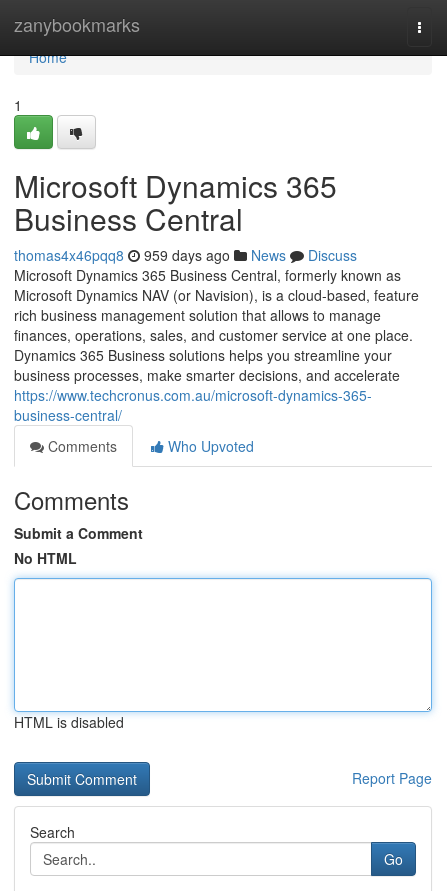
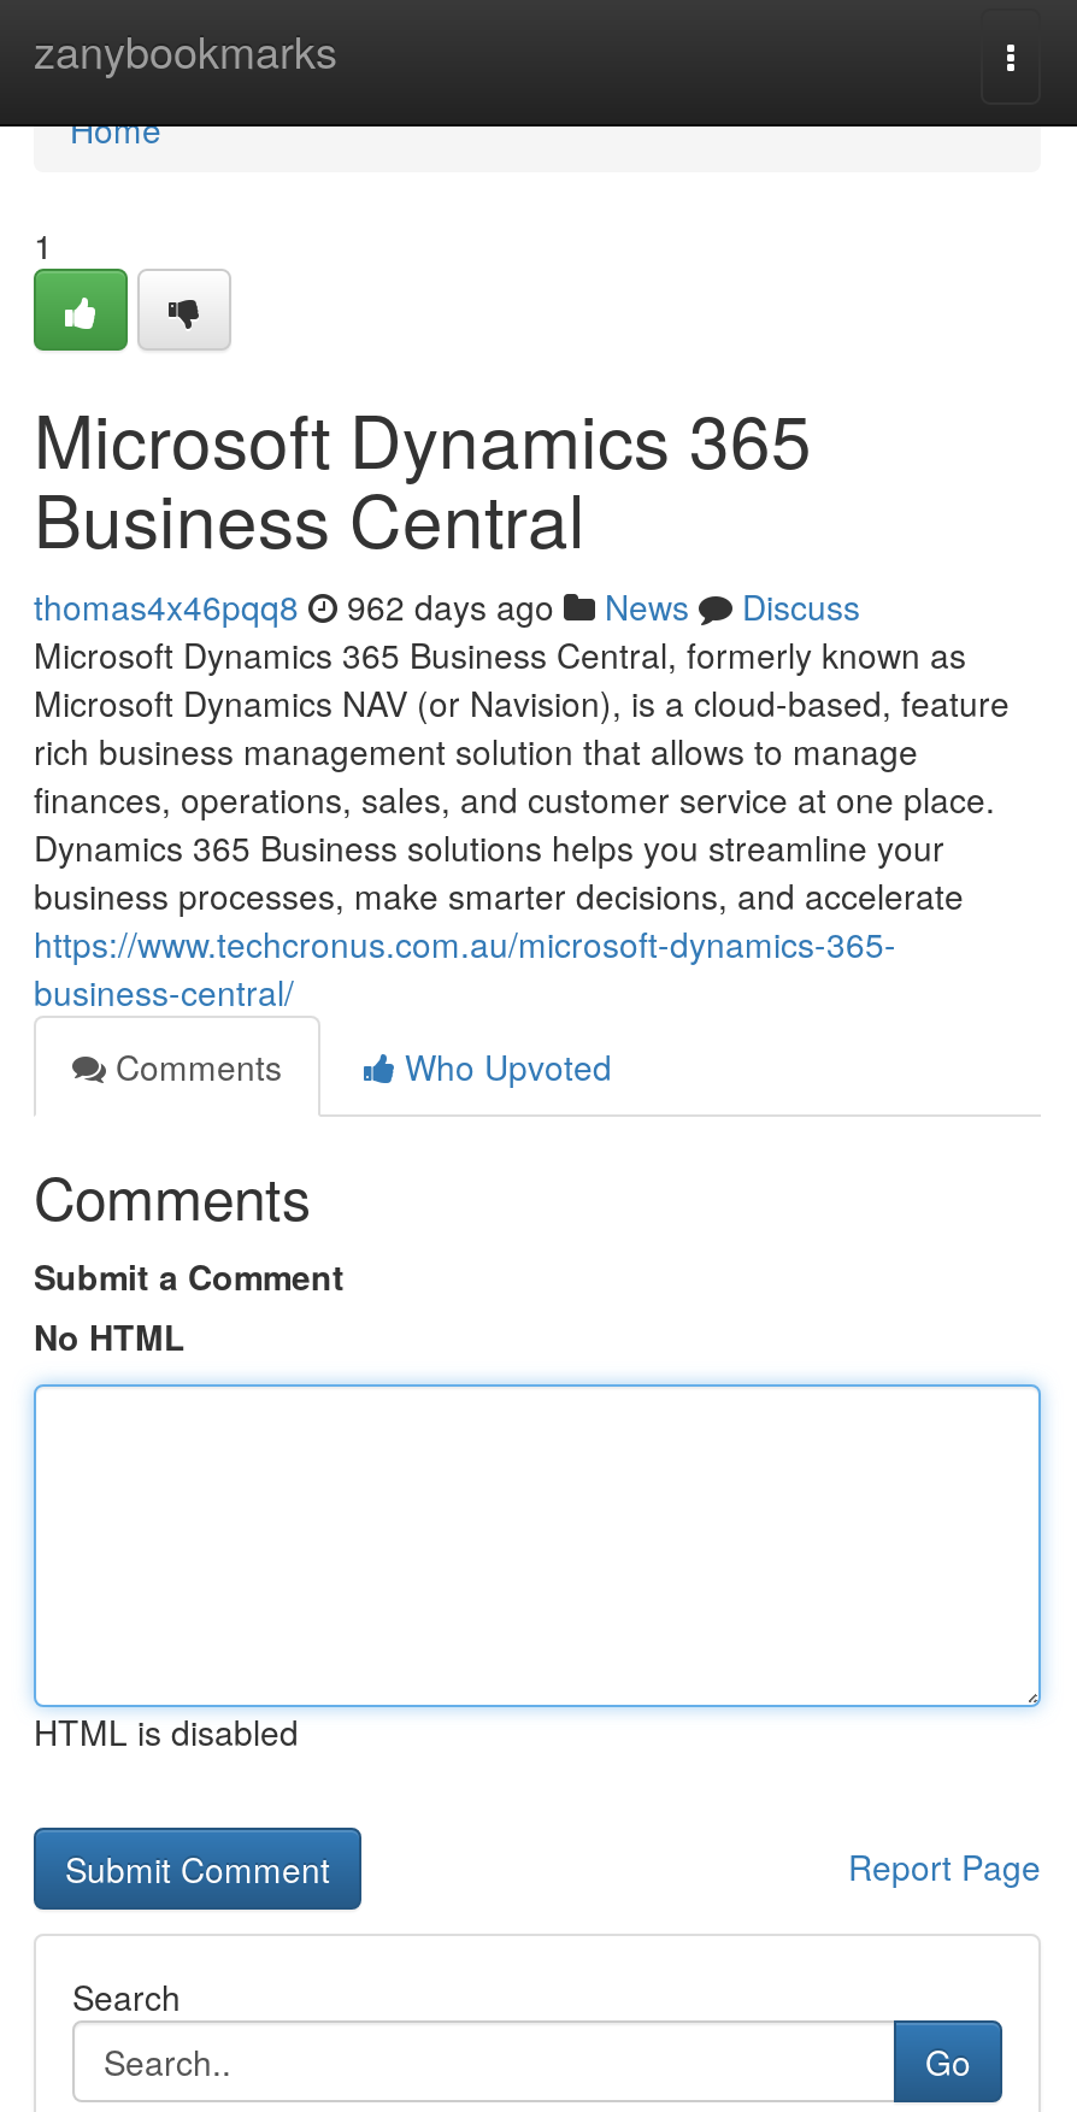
- thomas4x46pqq8 959 days ago News Discuss
+ thomas4x46pqq8 962 days ago News Discuss
